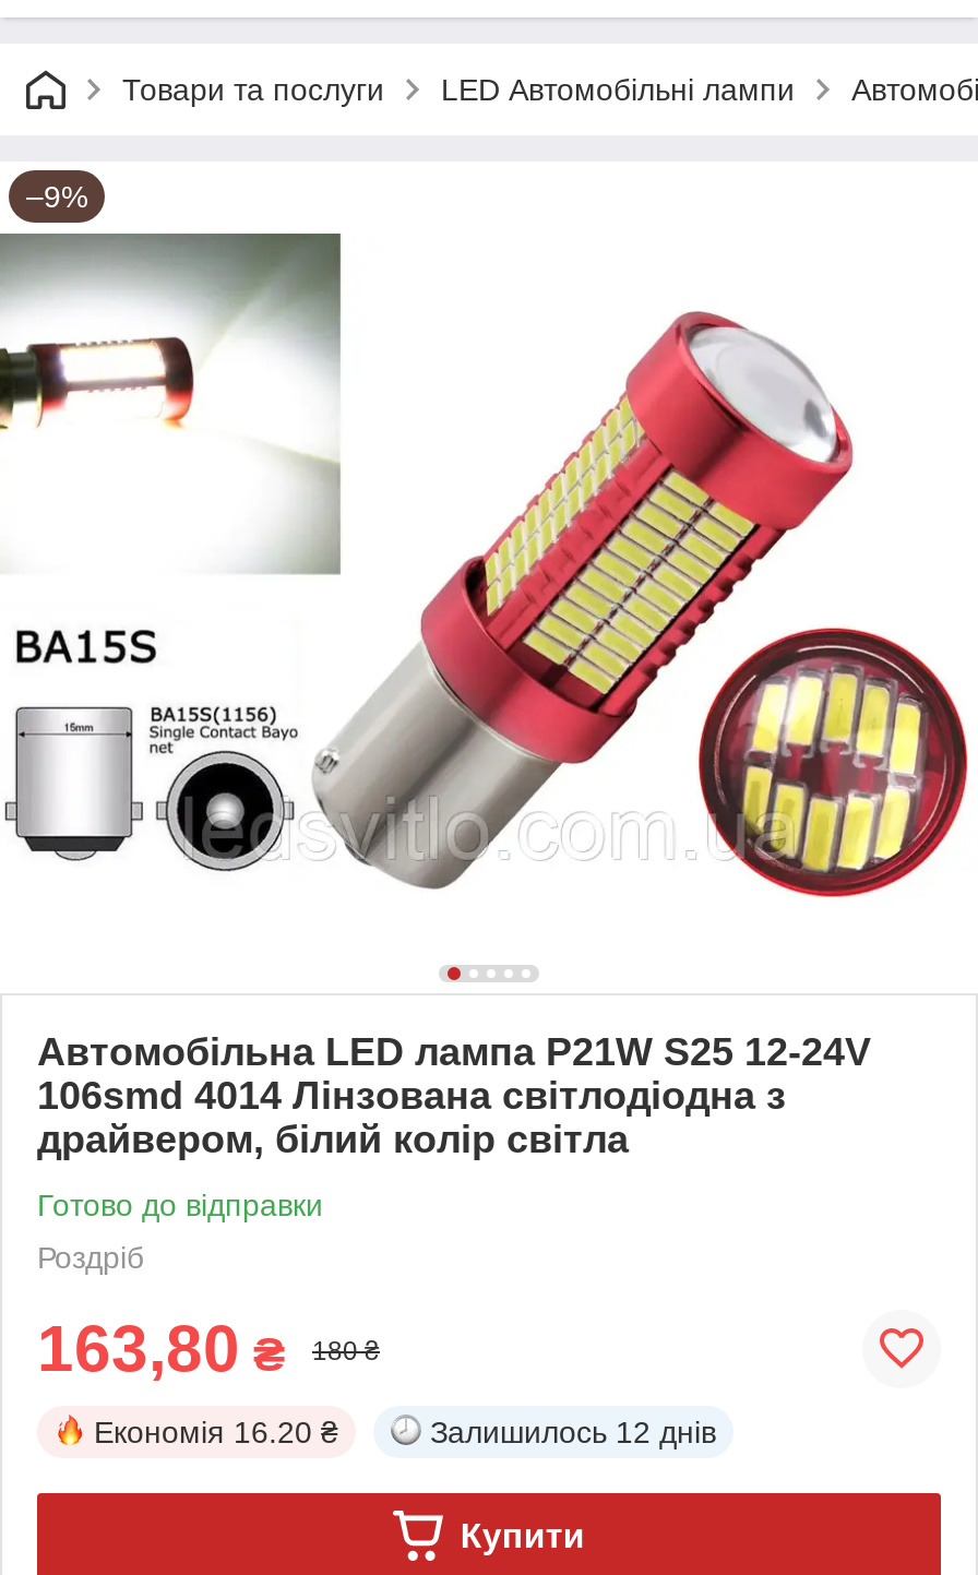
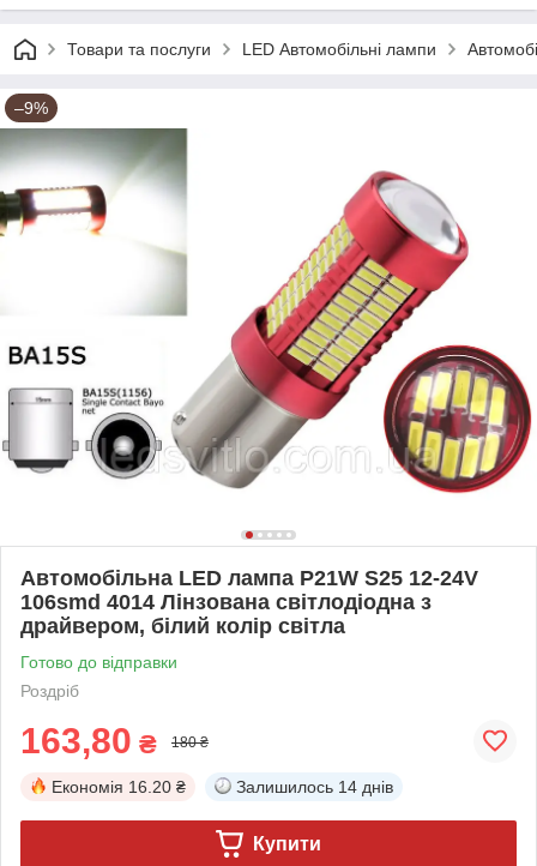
- Залишилось 12 днів
+ Залишилось 14 днів
